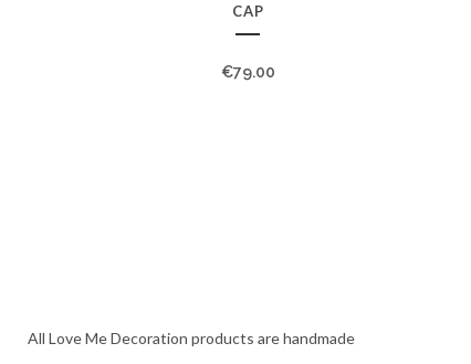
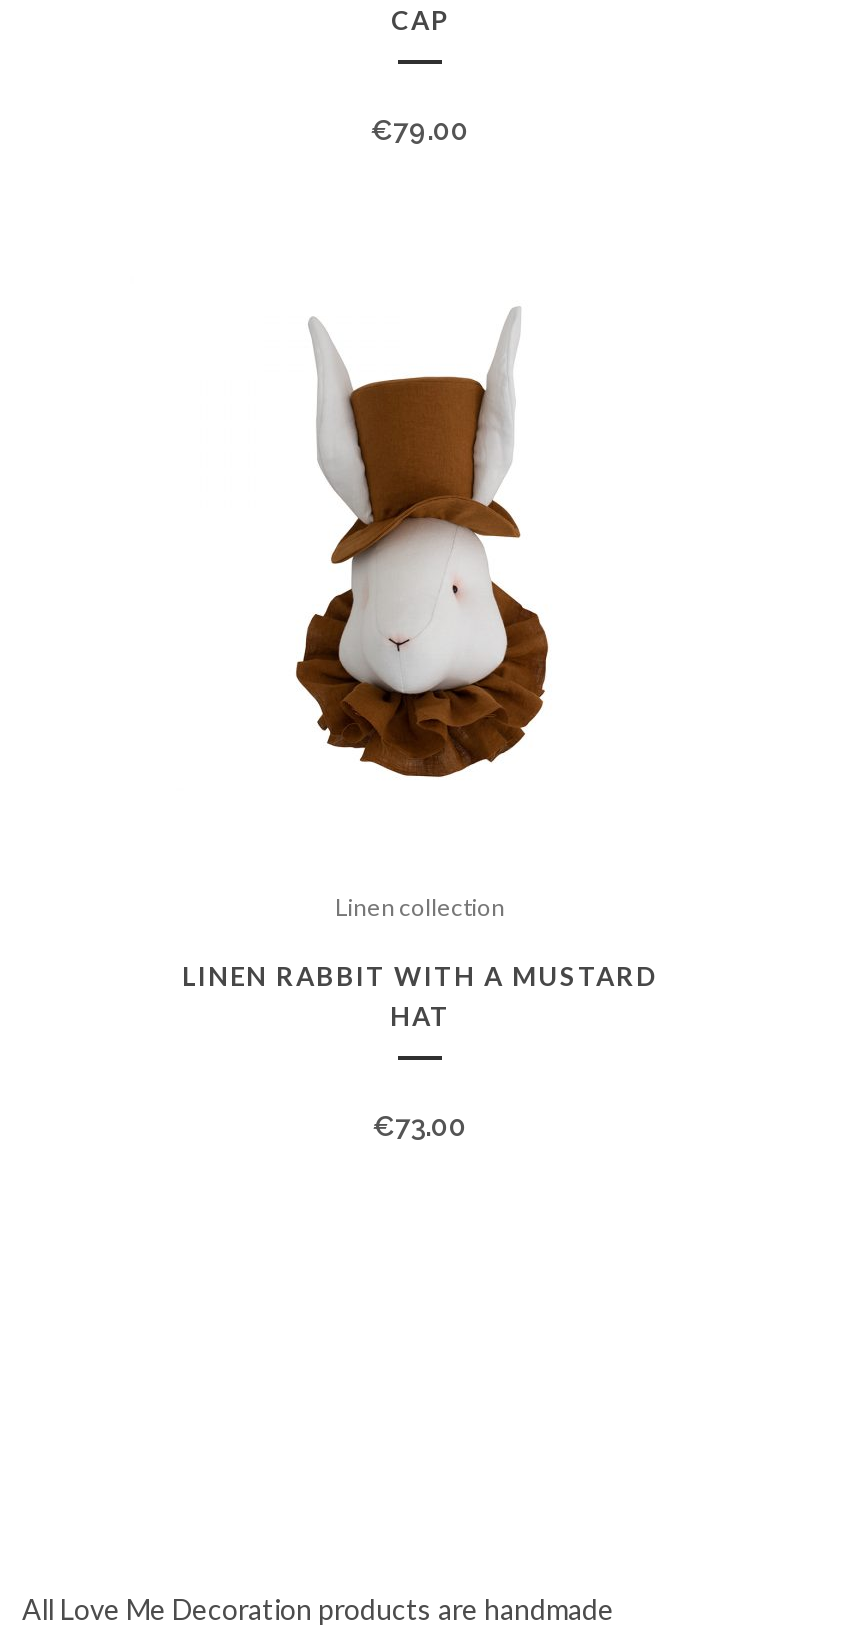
+ Linen collection
+ LINEN RABBIT WITH A MUSTARD
+ HAT
+ €73.00

+ [image]
